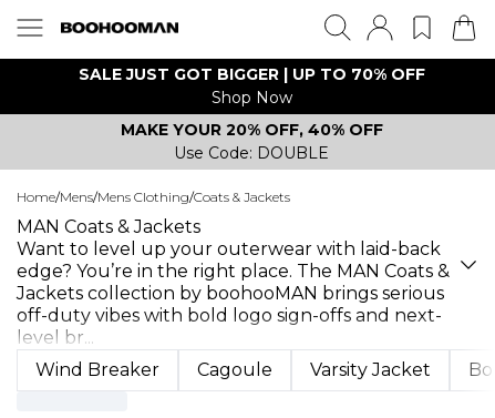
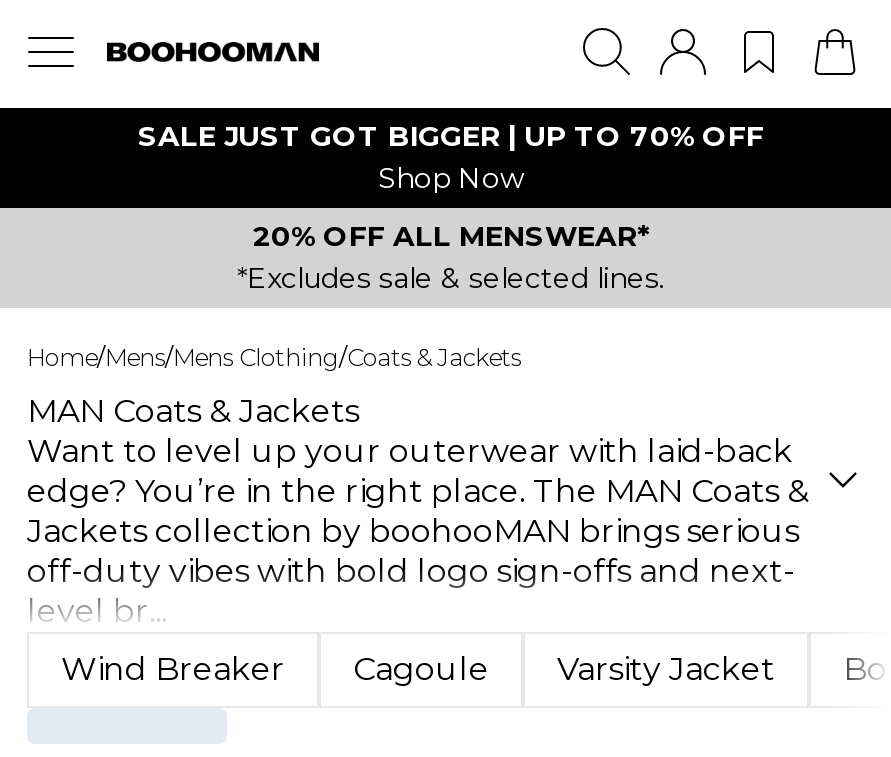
- MAKE YOUR 20% OFF, 40% OFF
- Use Code: DOUBLE
+ 20% OFF ALL MENSWEAR*
+ *Excludes sale & selected lines.
